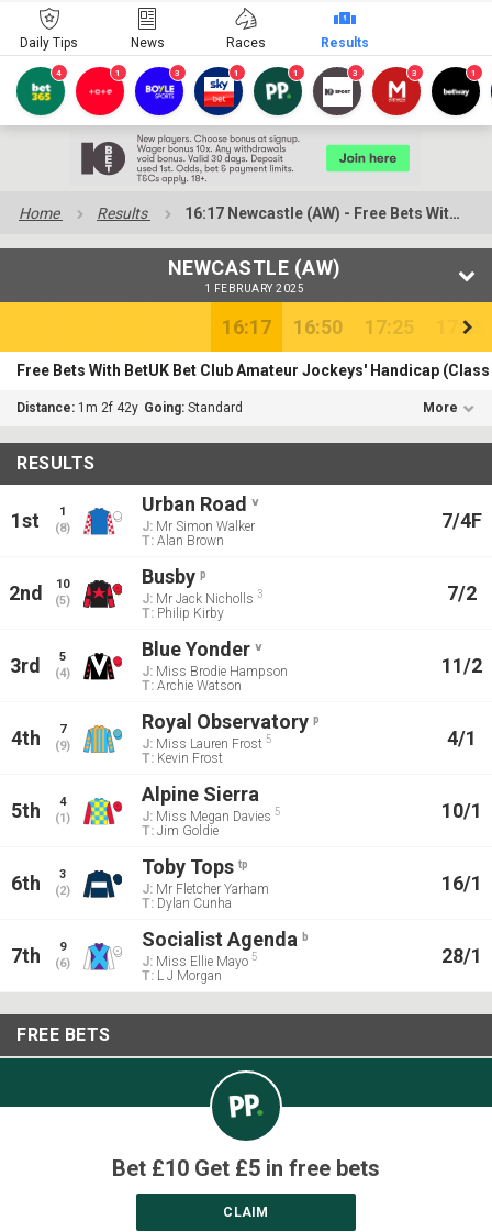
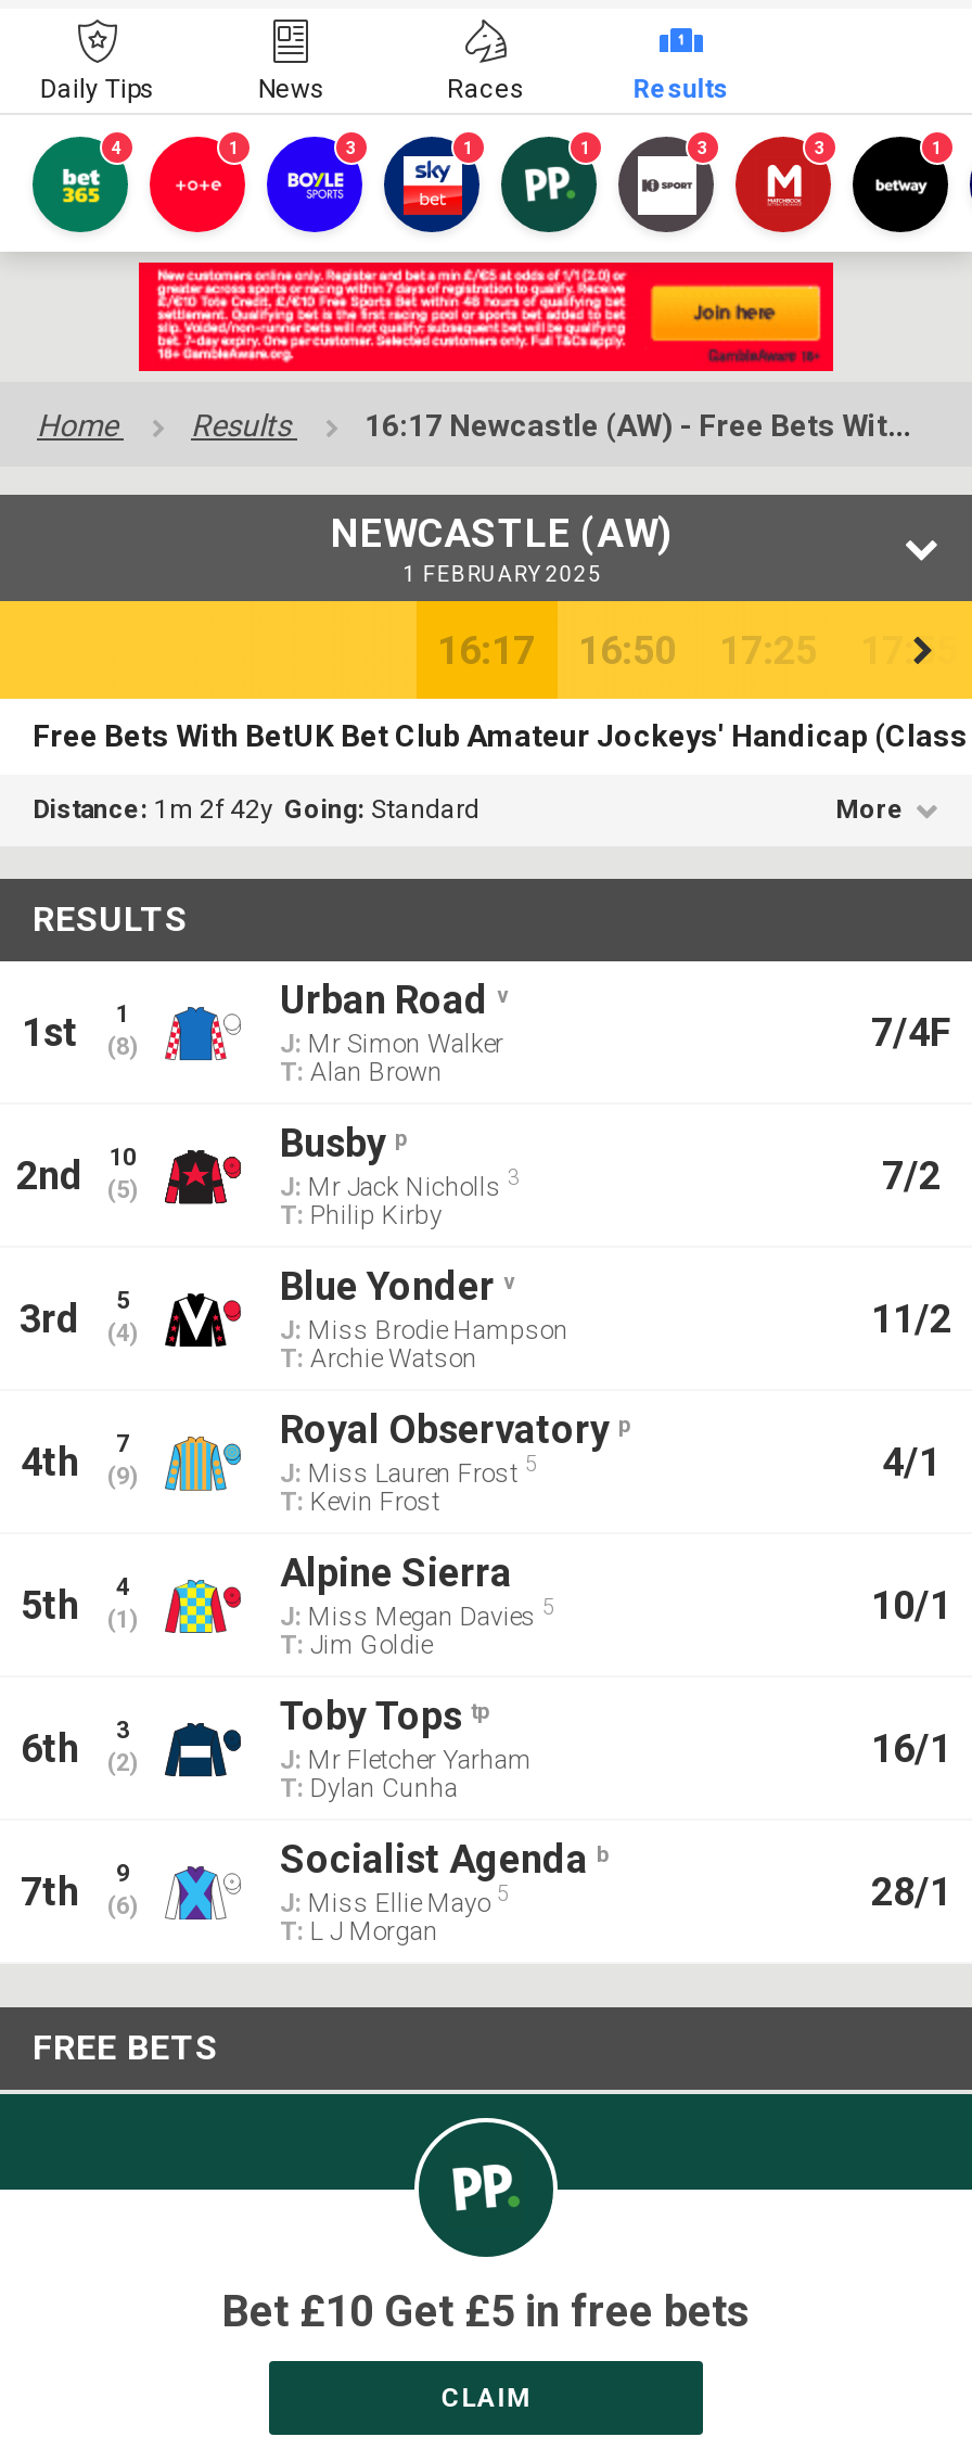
- [image]
+ [image]
